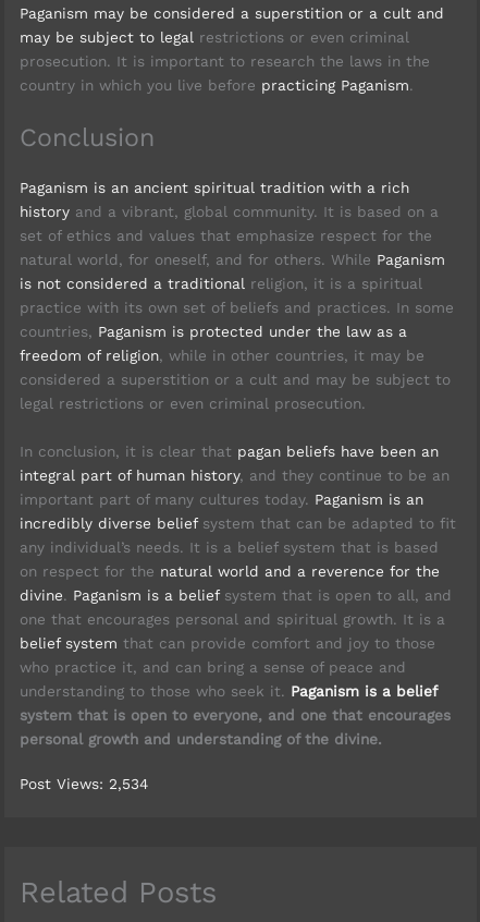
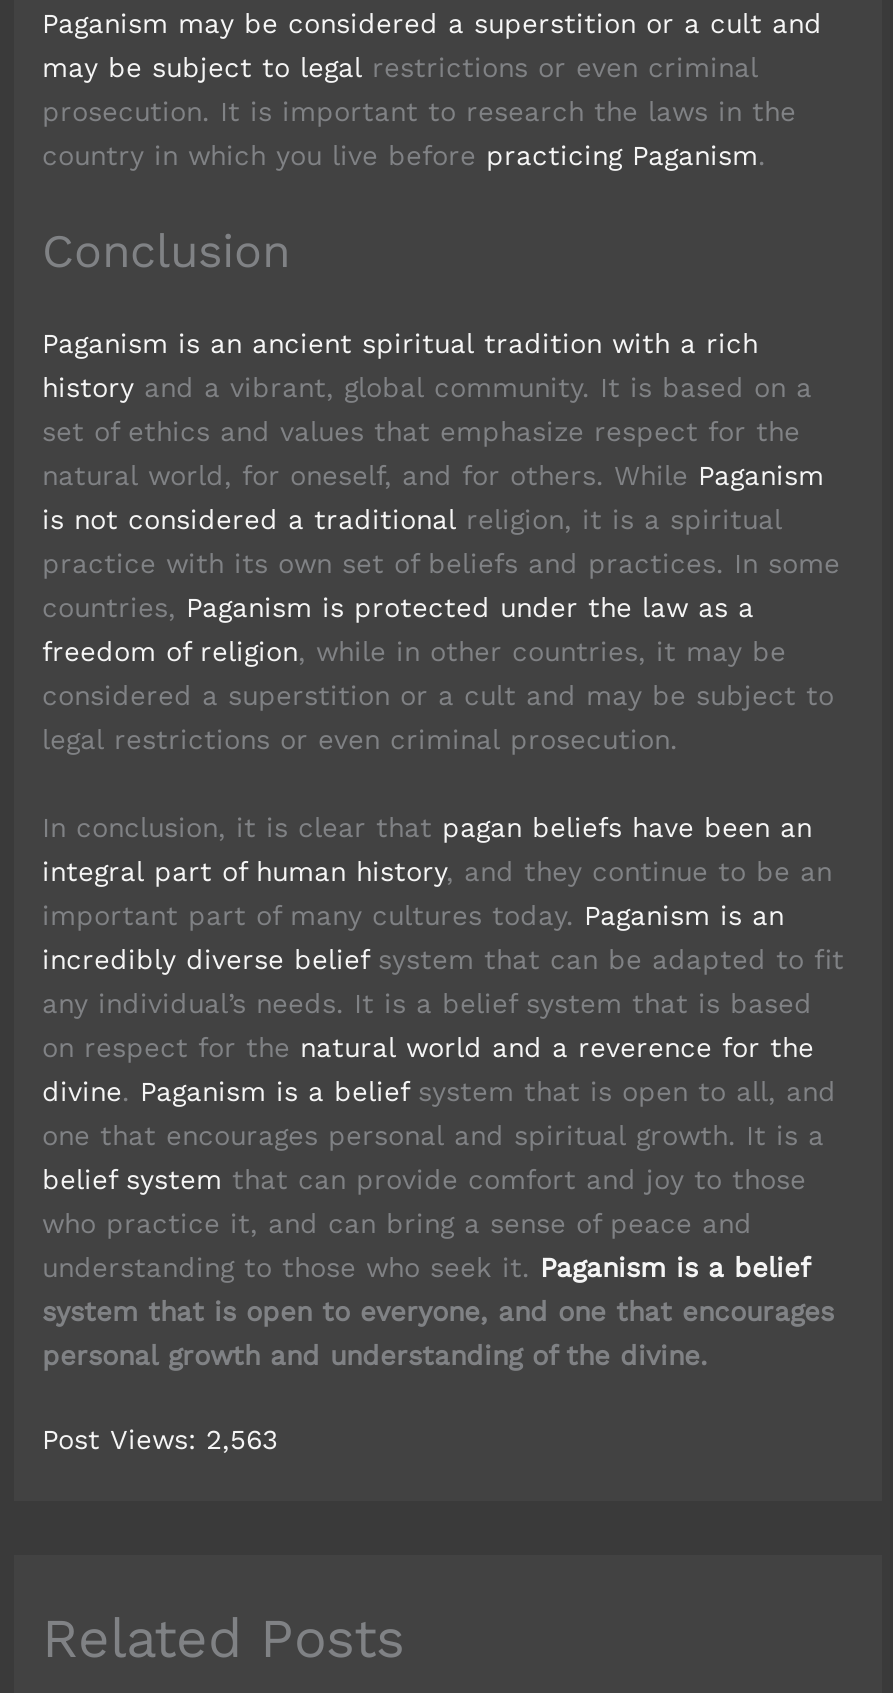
- Post Views: 2,534
+ Post Views: 2,563
